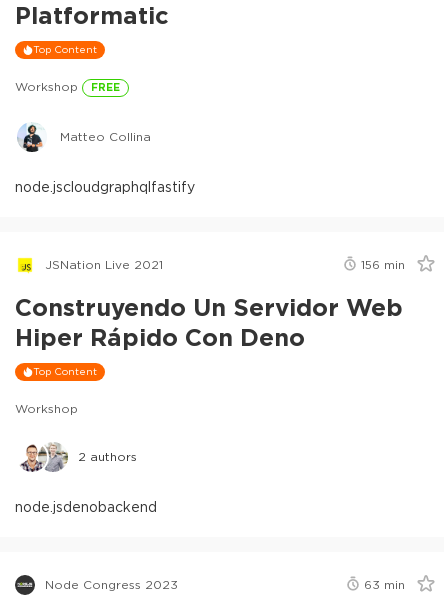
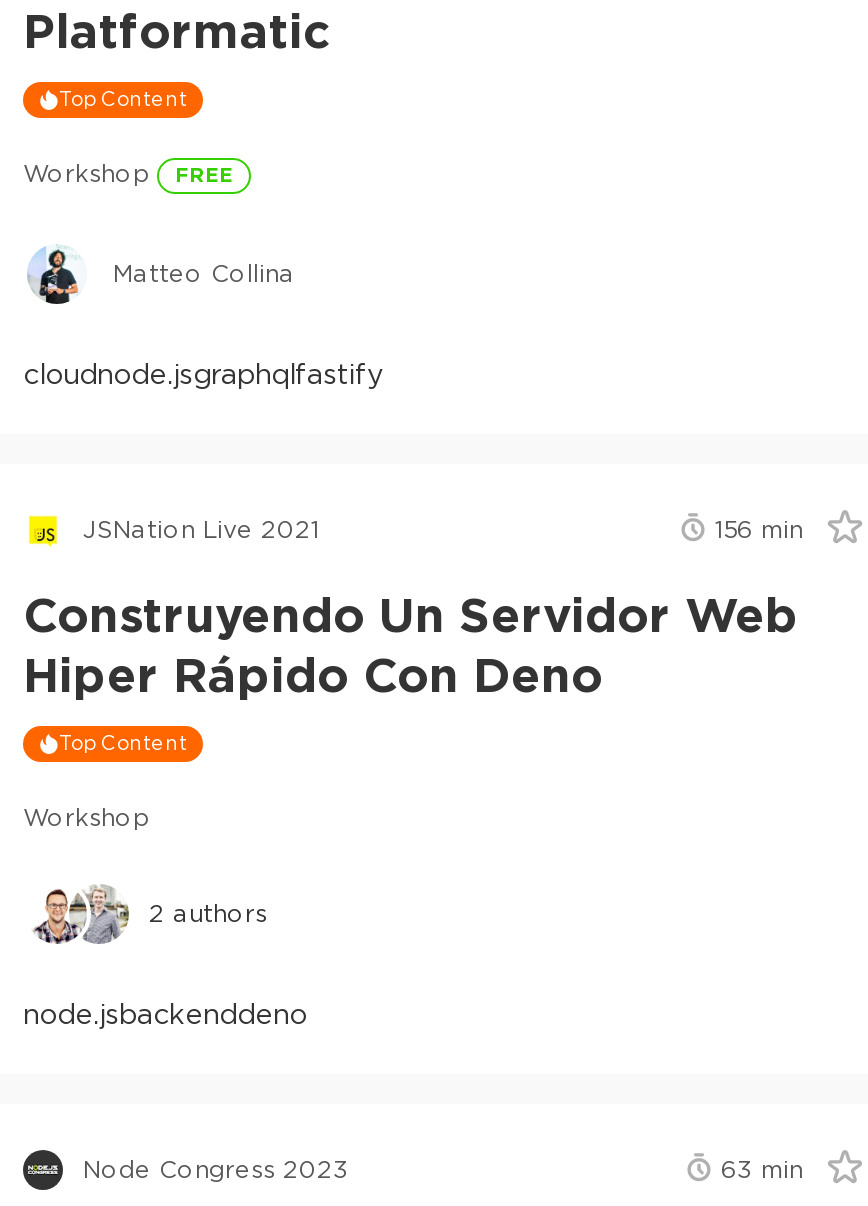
- node.jscloudgraphqlfastify
+ cloudnode.jsgraphqlfastify

- node.jsdenobackend
+ node.jsbackenddeno
